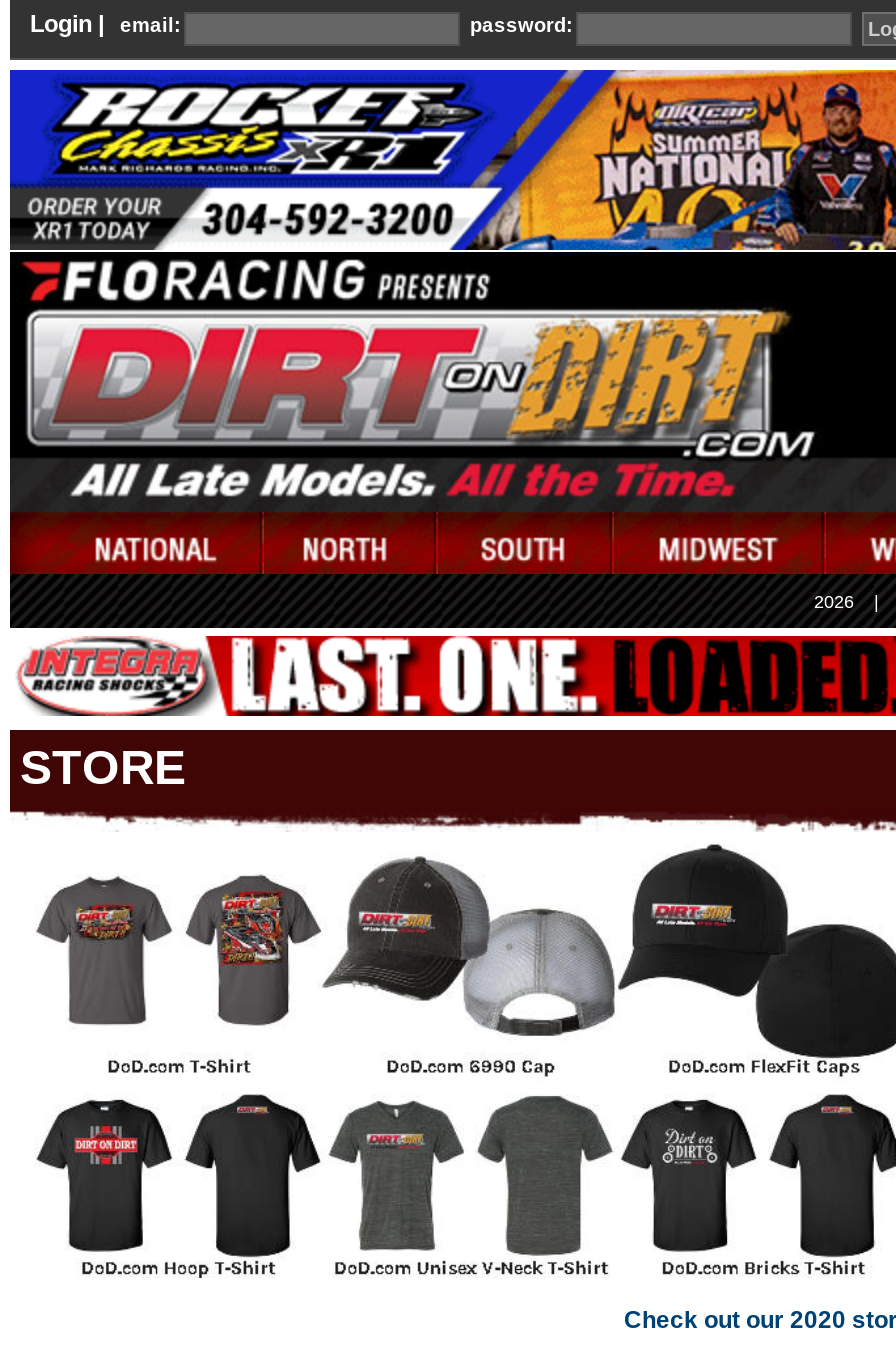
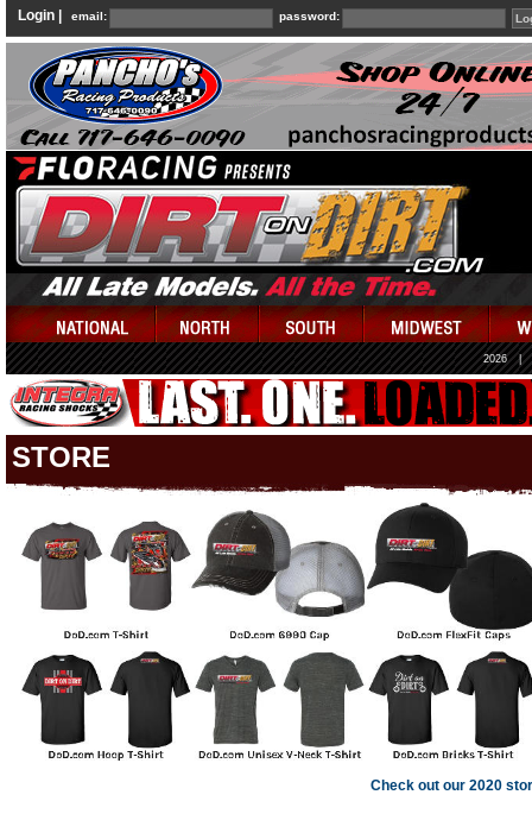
- [image]
+ [image]
